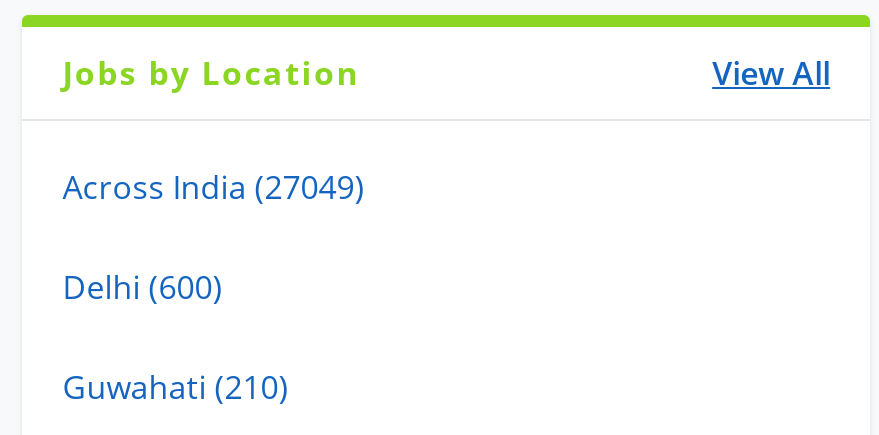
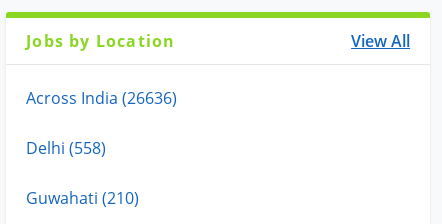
- Across India (27049)
+ Across India (26636)

- Delhi (600)
+ Delhi (558)
